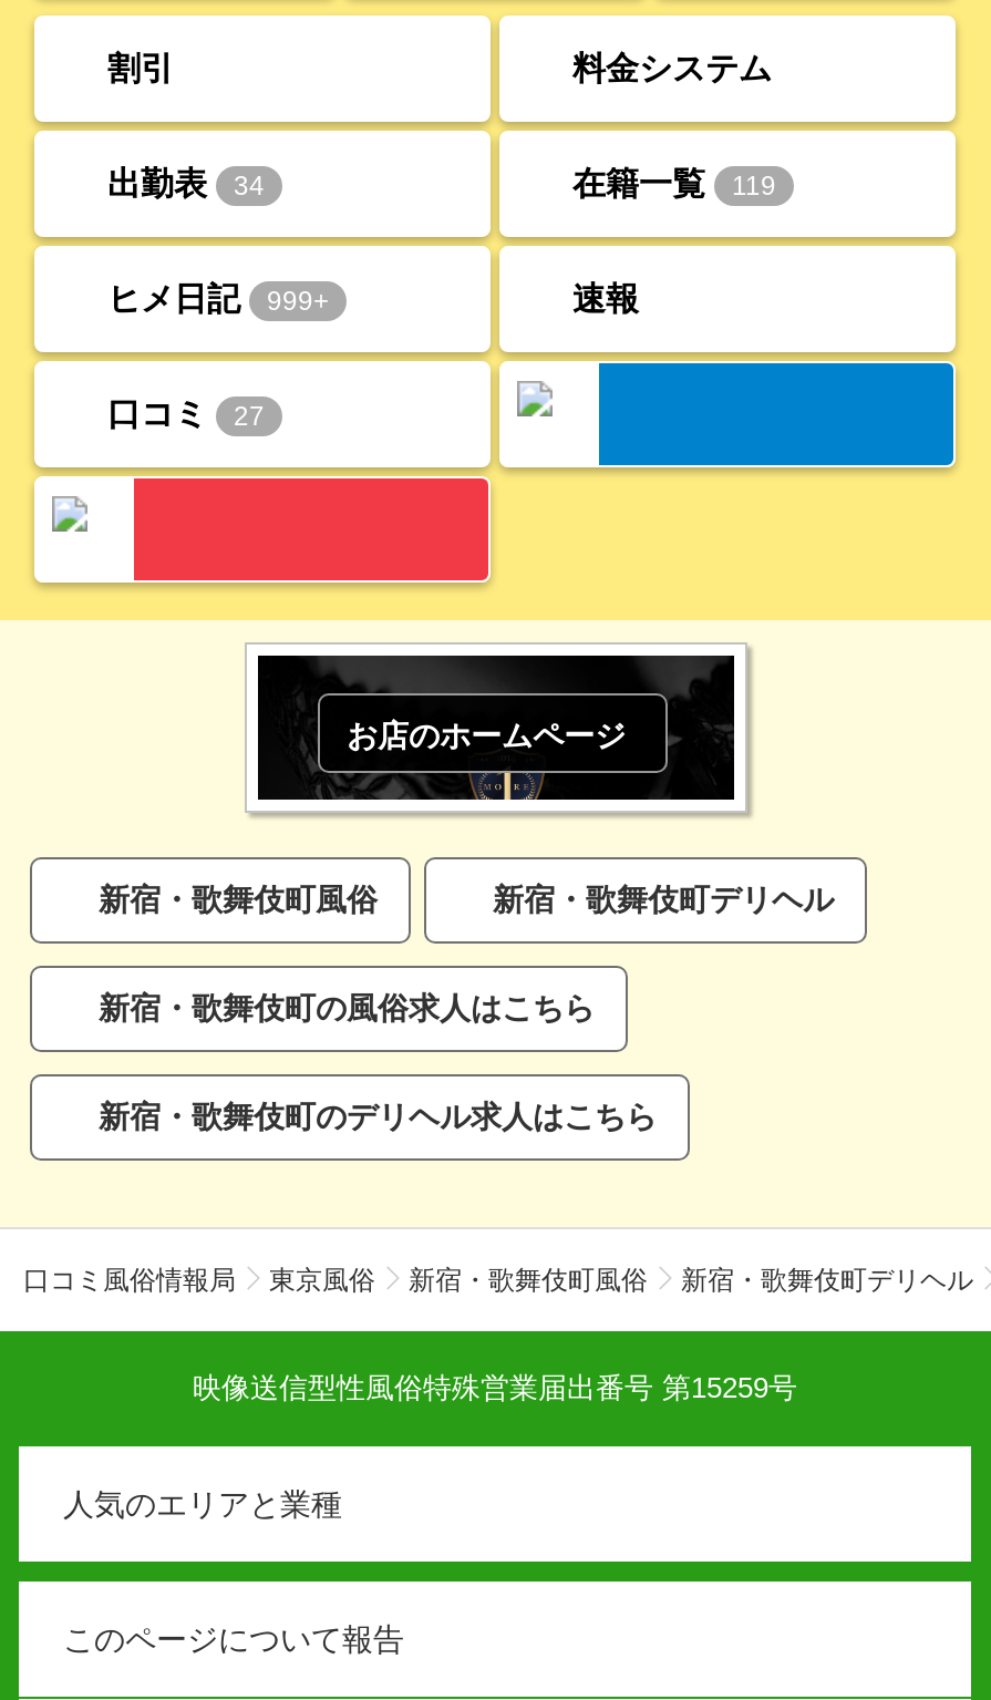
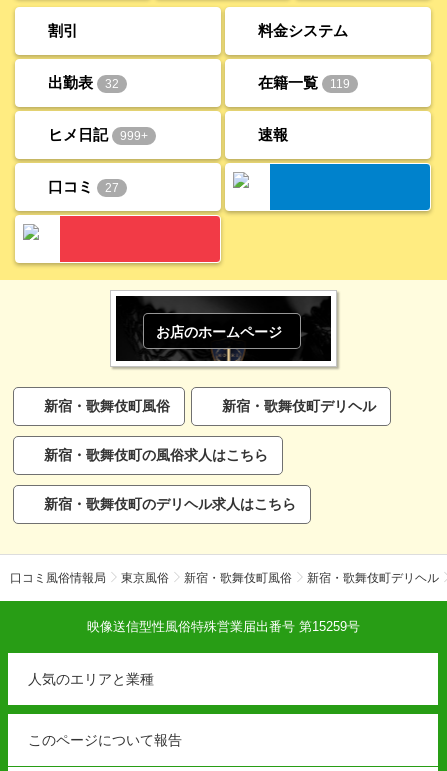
- 出勤表 34
+ 出勤表 32
